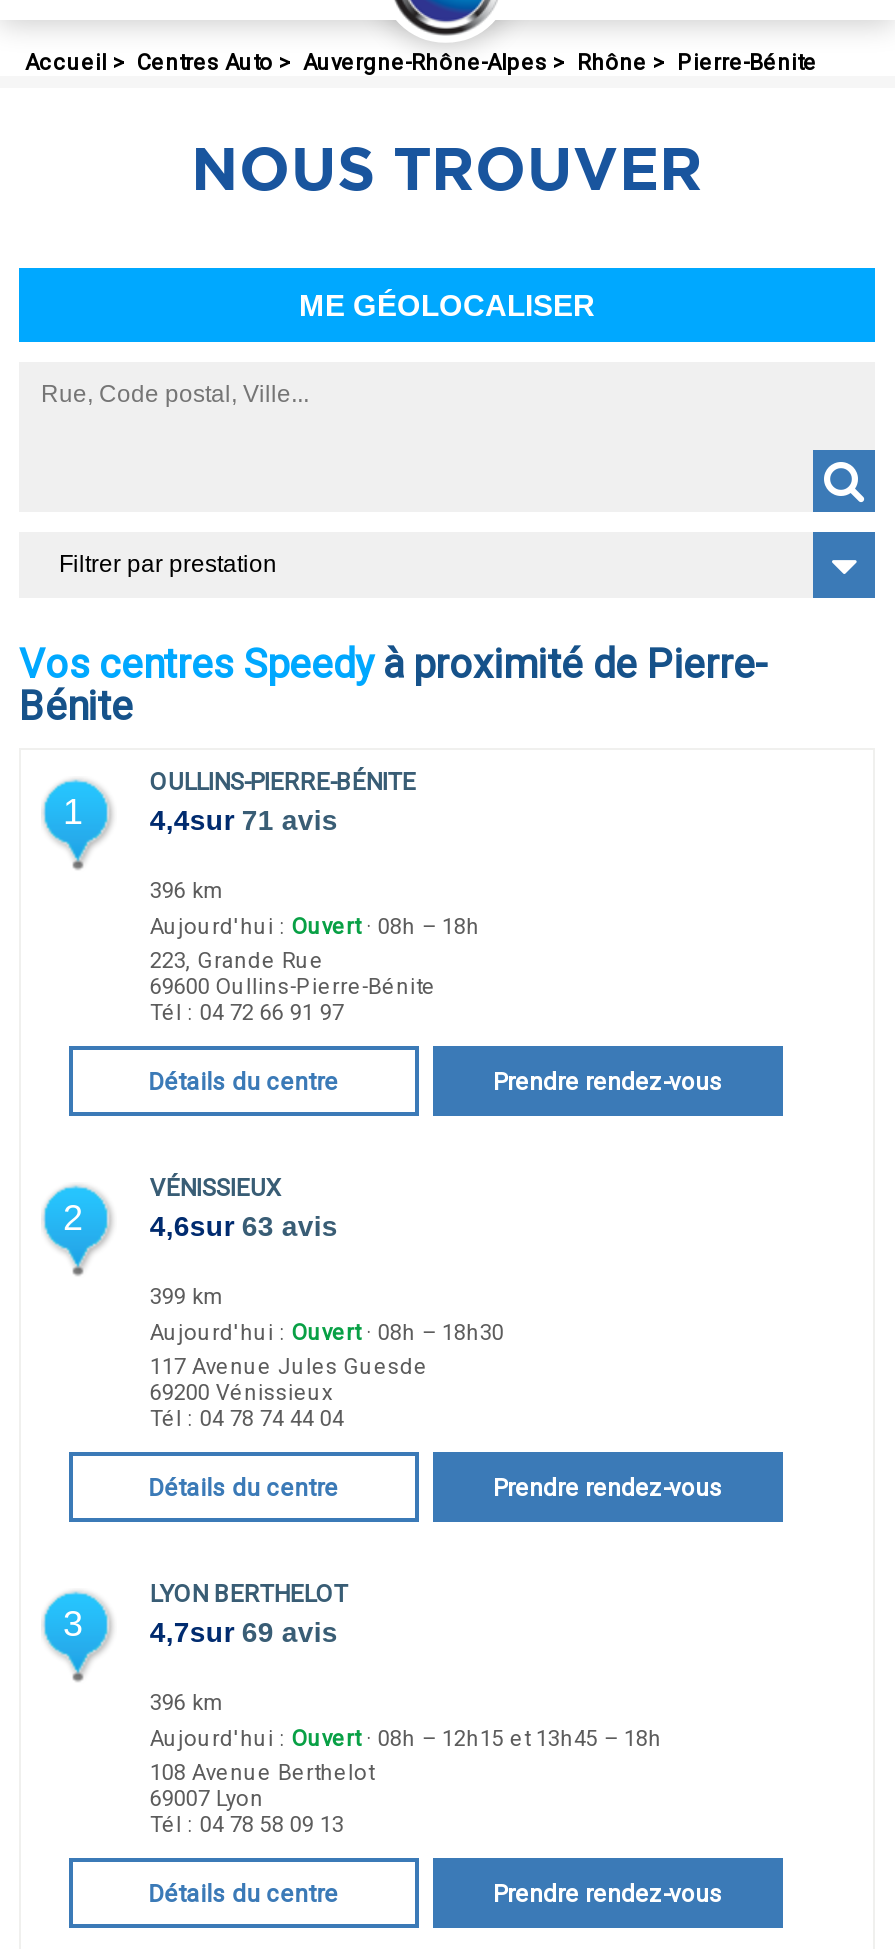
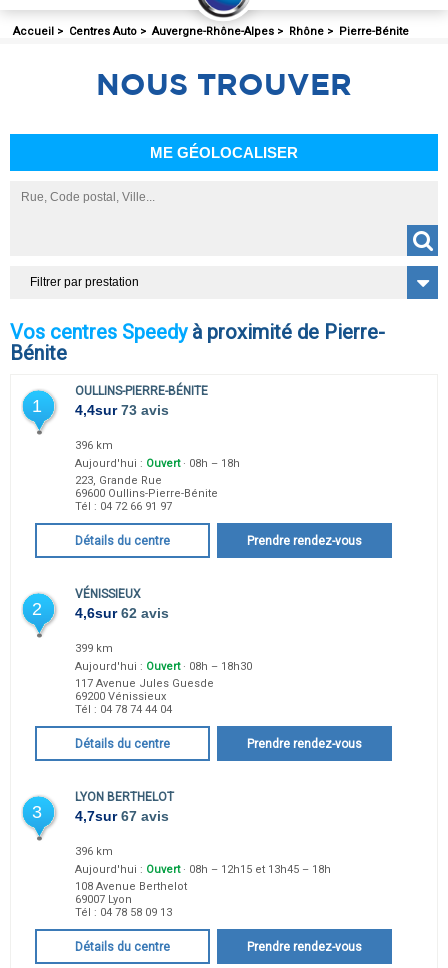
- 4,4sur 71 avis
+ 4,4sur 73 avis

- 4,6sur 63 avis
+ 4,6sur 62 avis

- 4,7sur 69 avis
+ 4,7sur 67 avis
